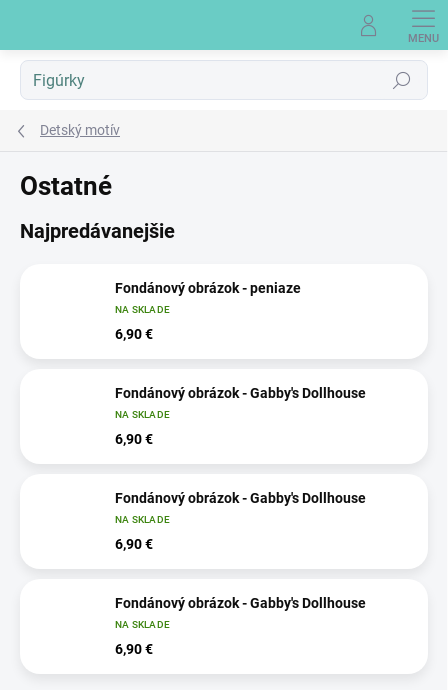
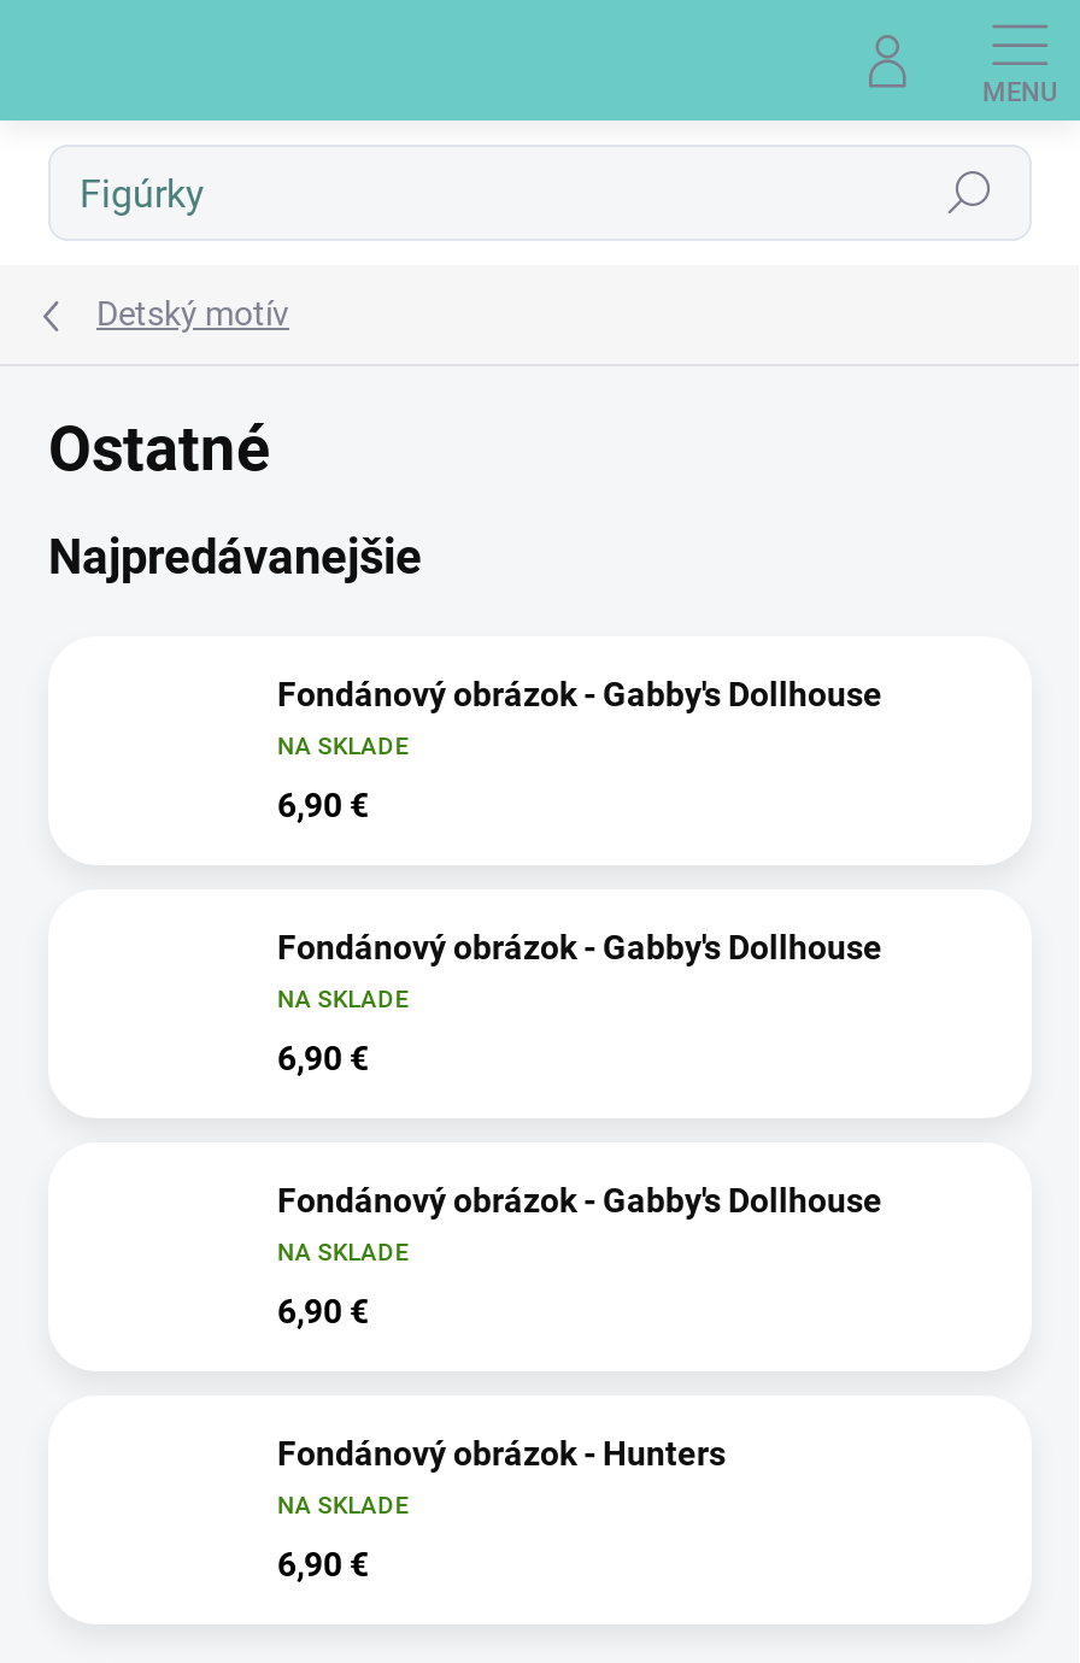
- Fondánový obrázok - peniaze
+ Fondánový obrázok - Gabby's Dollhouse

- Fondánový obrázok - Gabby's Dollhouse
+ Fondánový obrázok - Hunters
